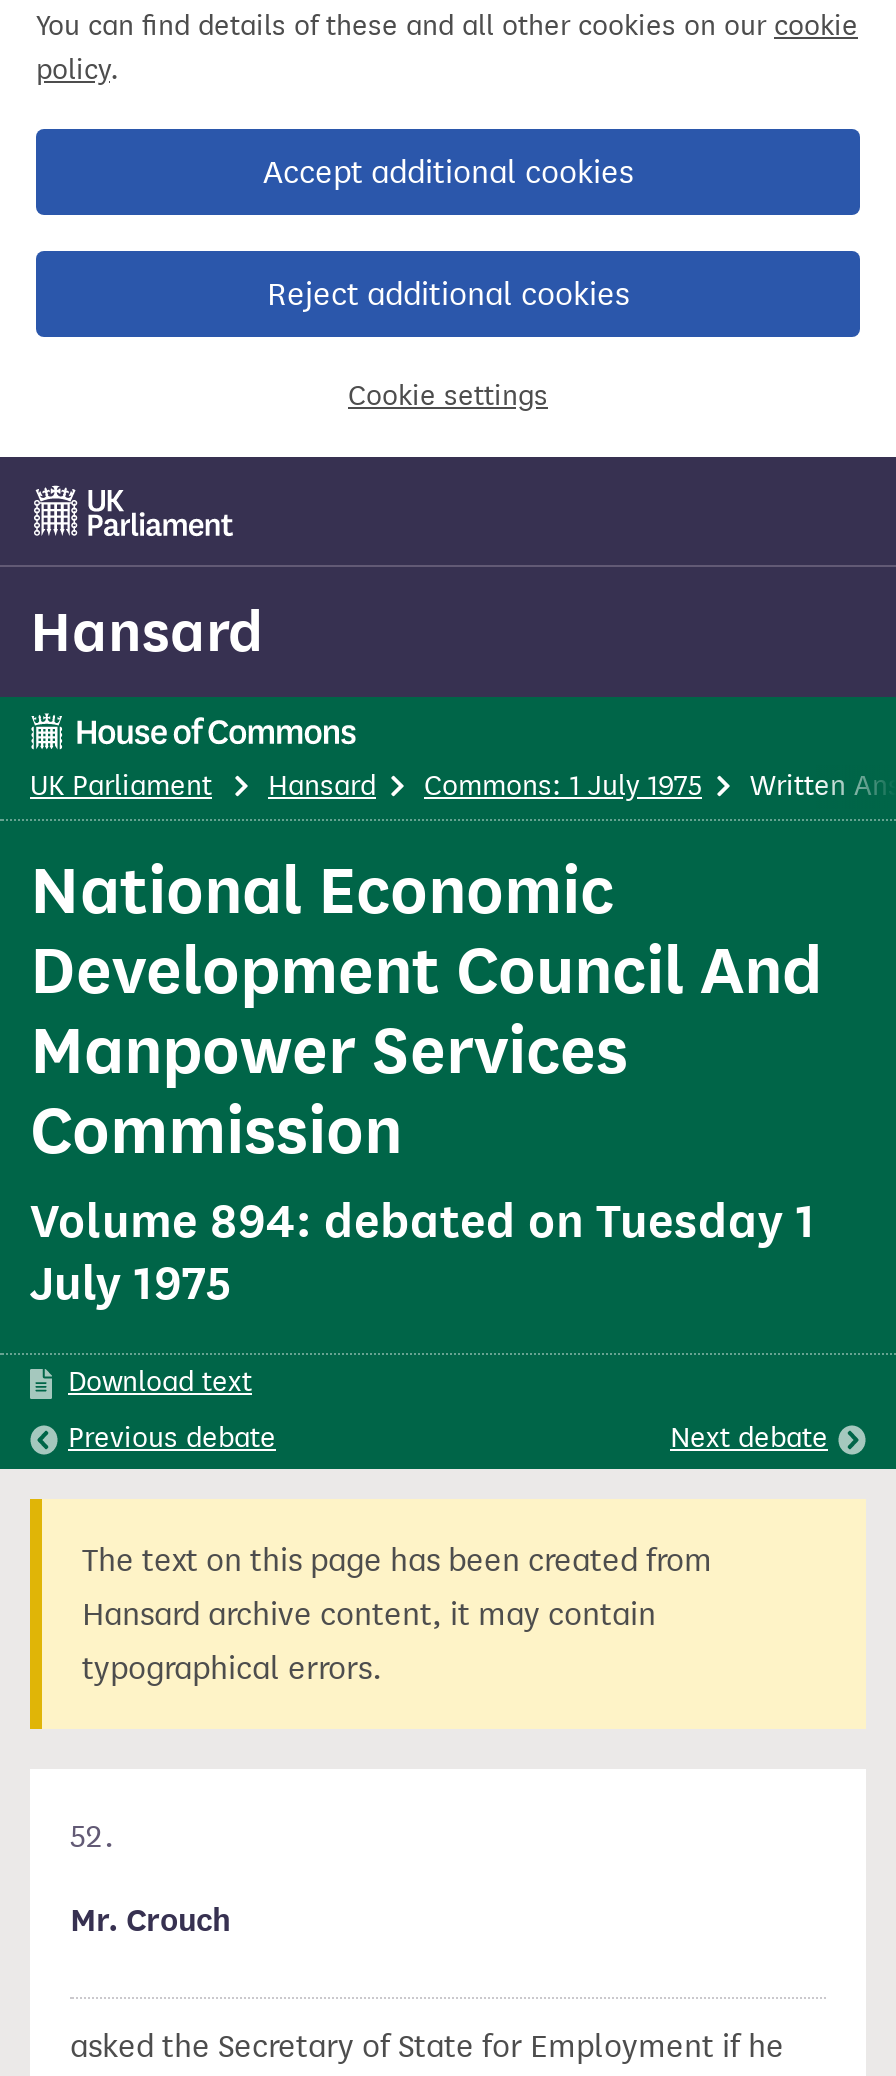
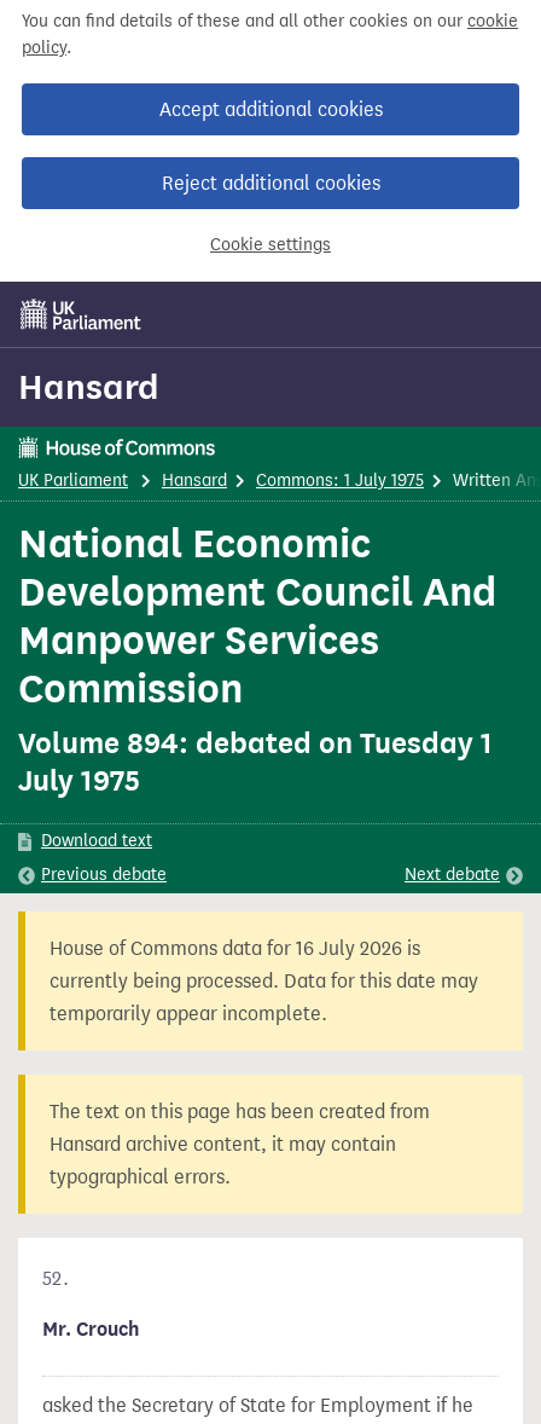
+ House of Commons data for 16 July 2026 is
+ currently being processed. Data for this date may
+ temporarily appear incomplete.
